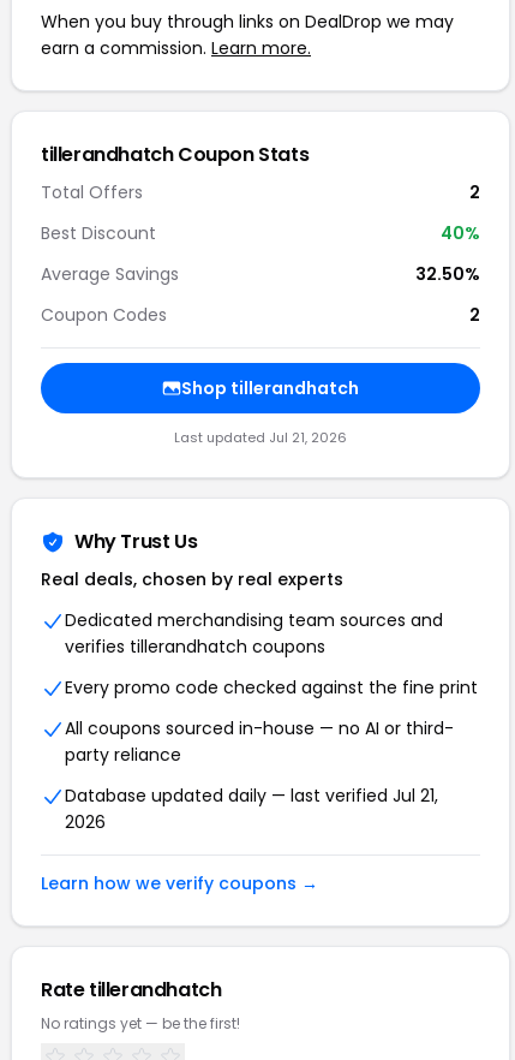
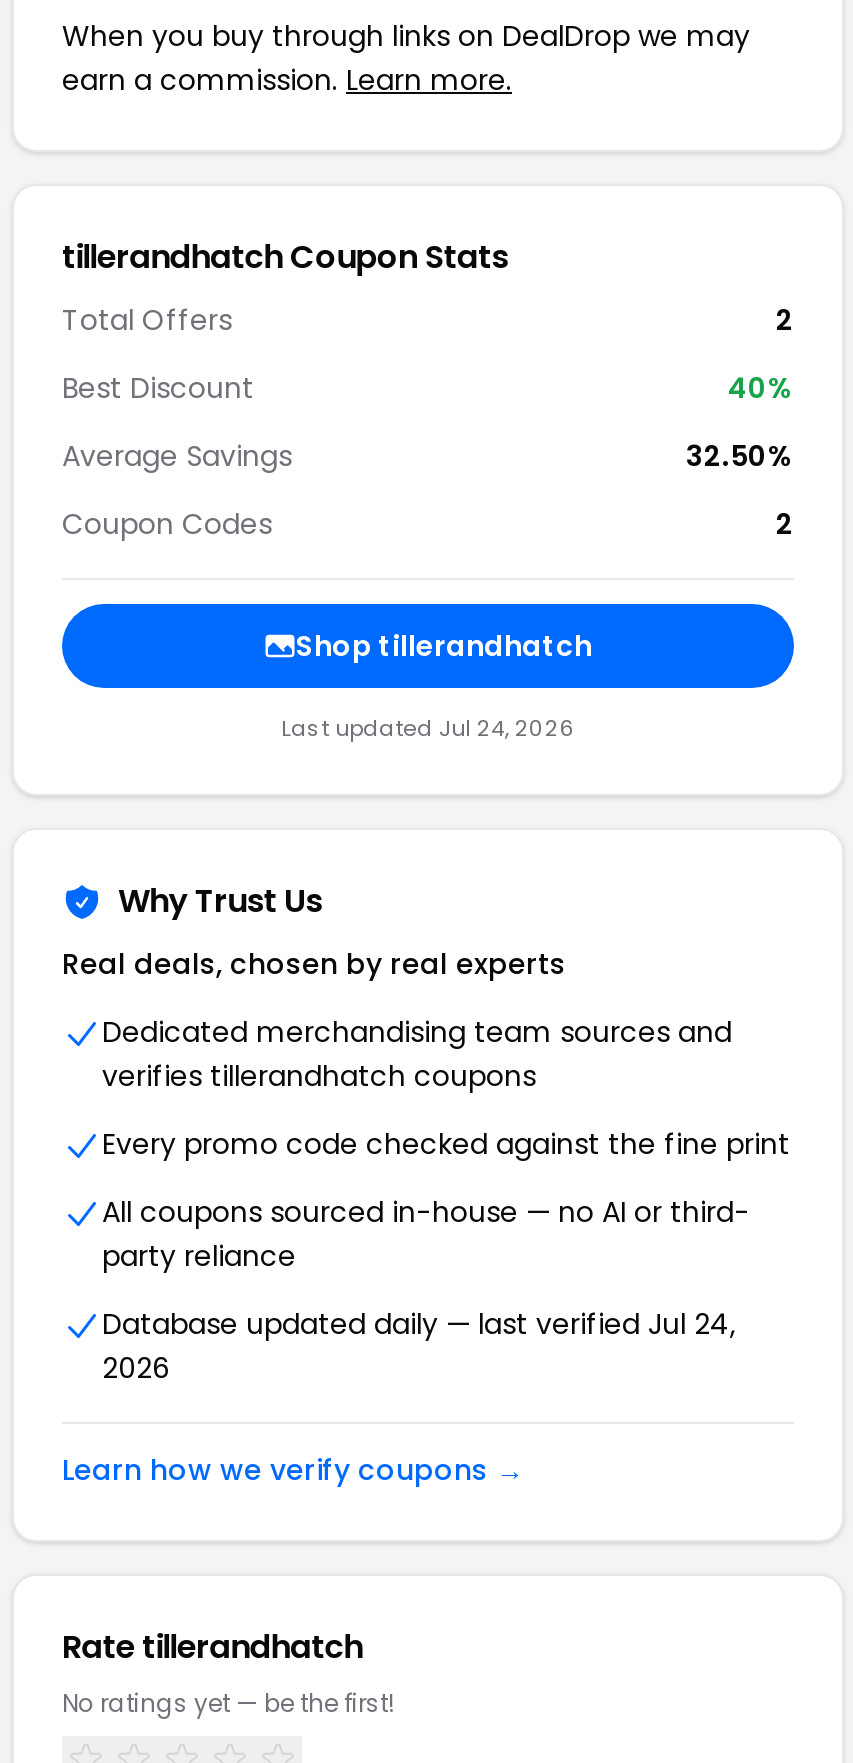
- Last updated Jul 21, 2026
+ Last updated Jul 24, 2026

- Database updated daily — last verified Jul 21,
+ Database updated daily — last verified Jul 24,
